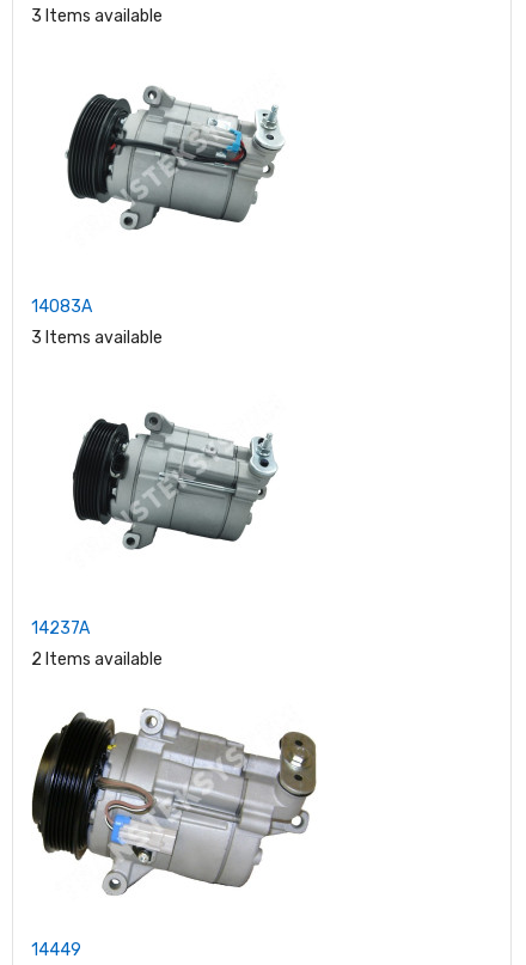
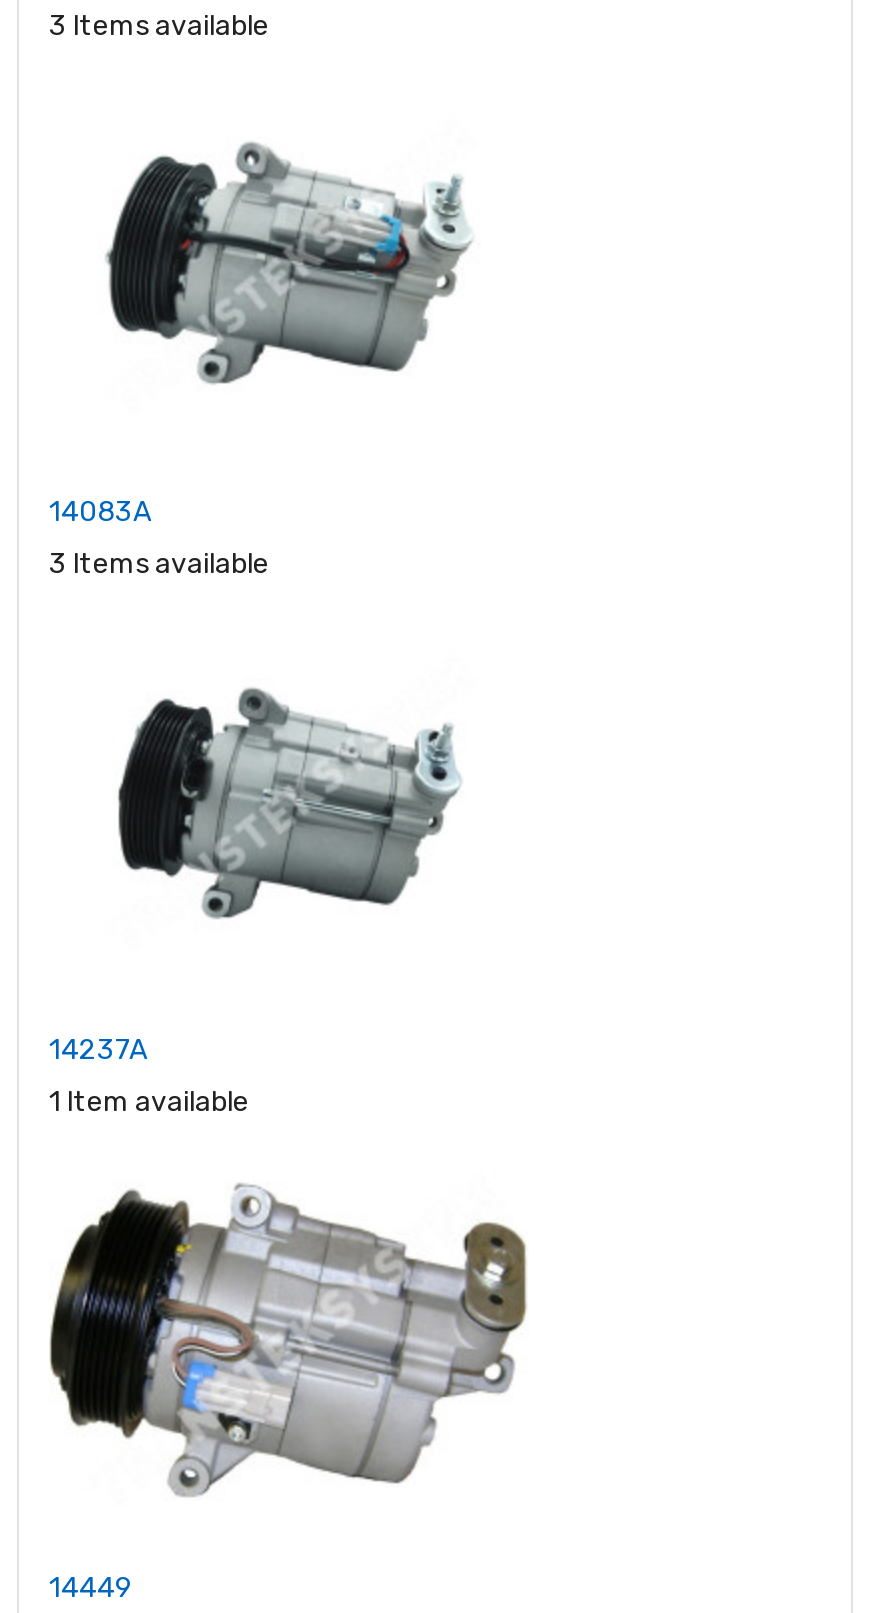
- 2 Items available
+ 1 Item available
